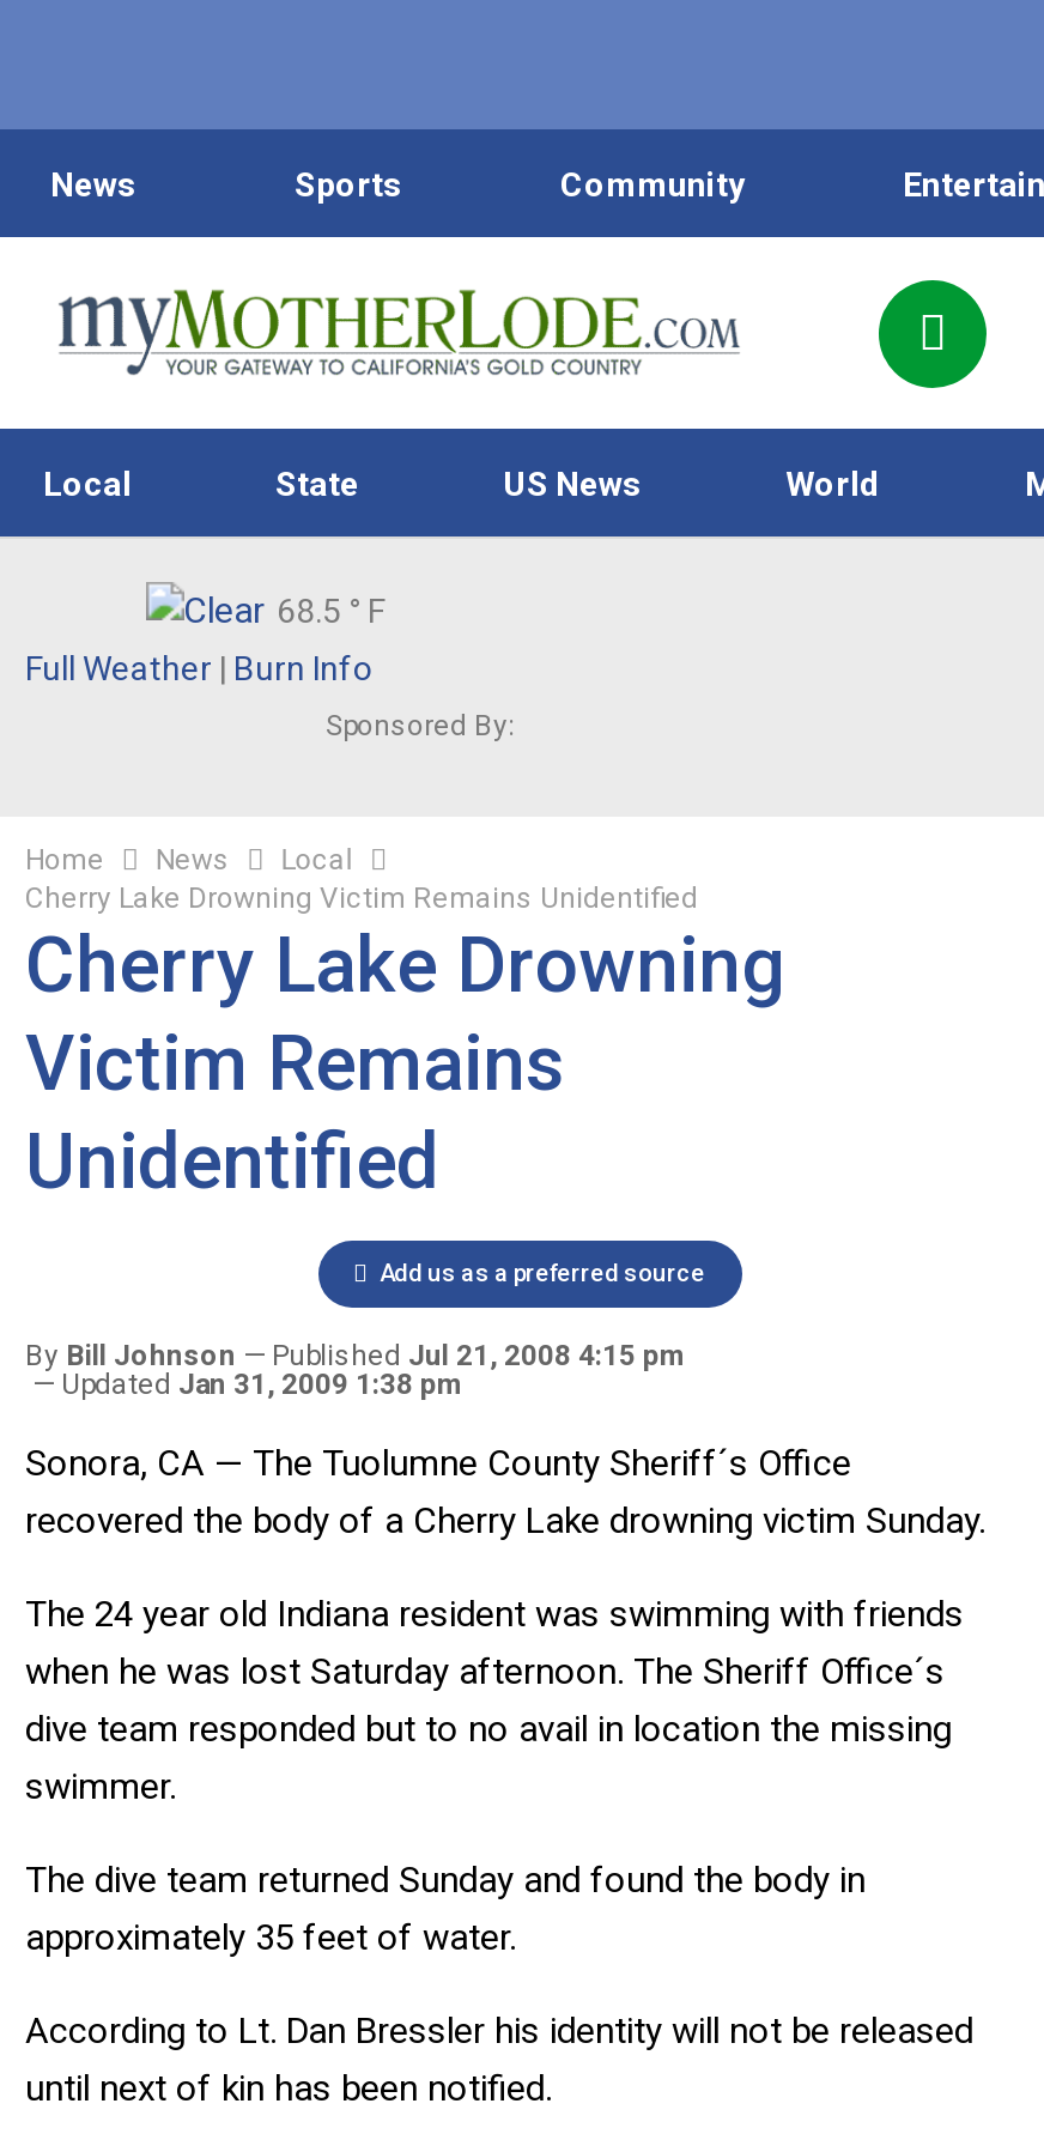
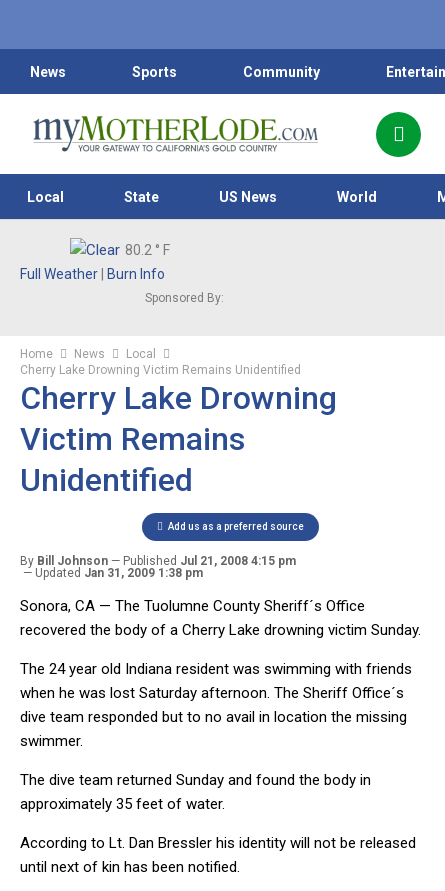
- 68.5 ° F
+ 80.2 ° F
